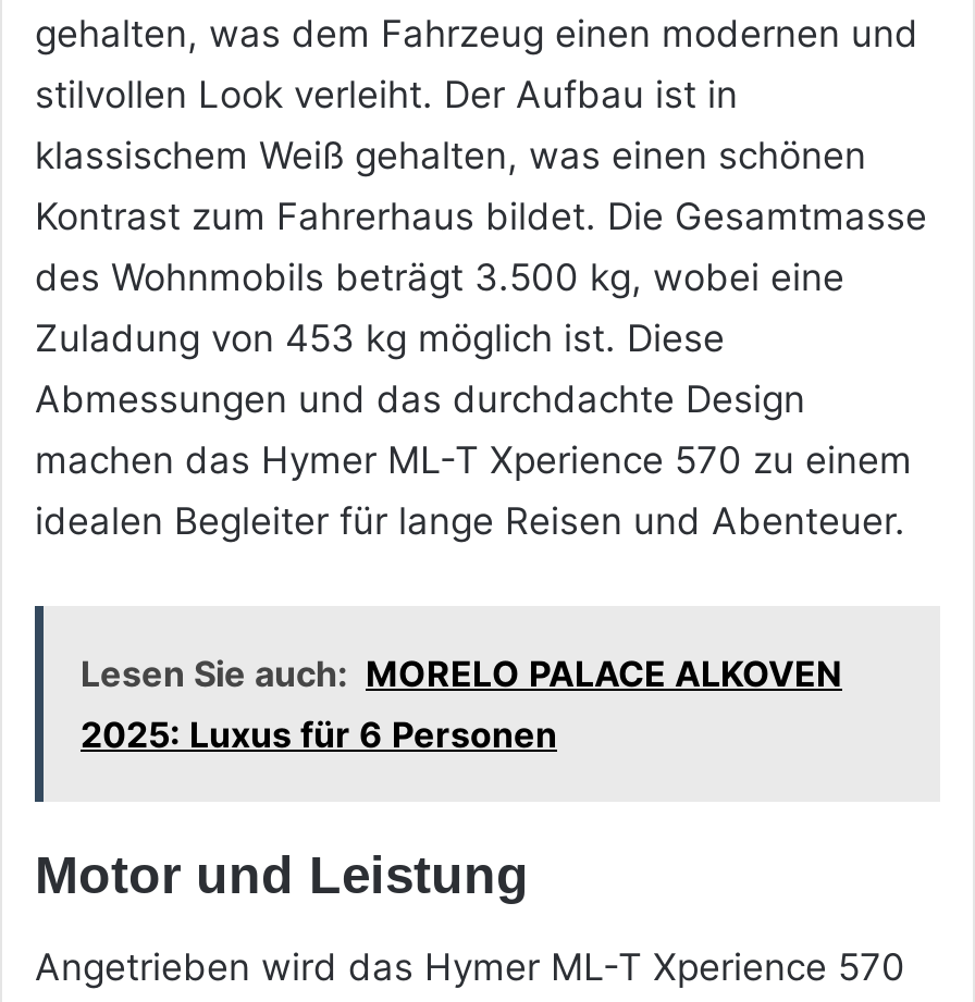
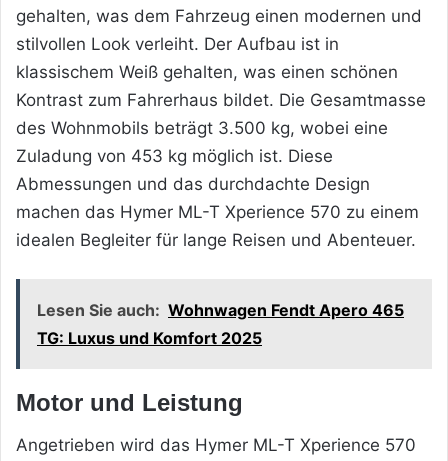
- Lesen Sie auch: MORELO PALACE ALKOVEN
- 2025: Luxus für 6 Personen
+ Lesen Sie auch: Wohnwagen Fendt Apero 465
+ TG: Luxus und Komfort 2025
